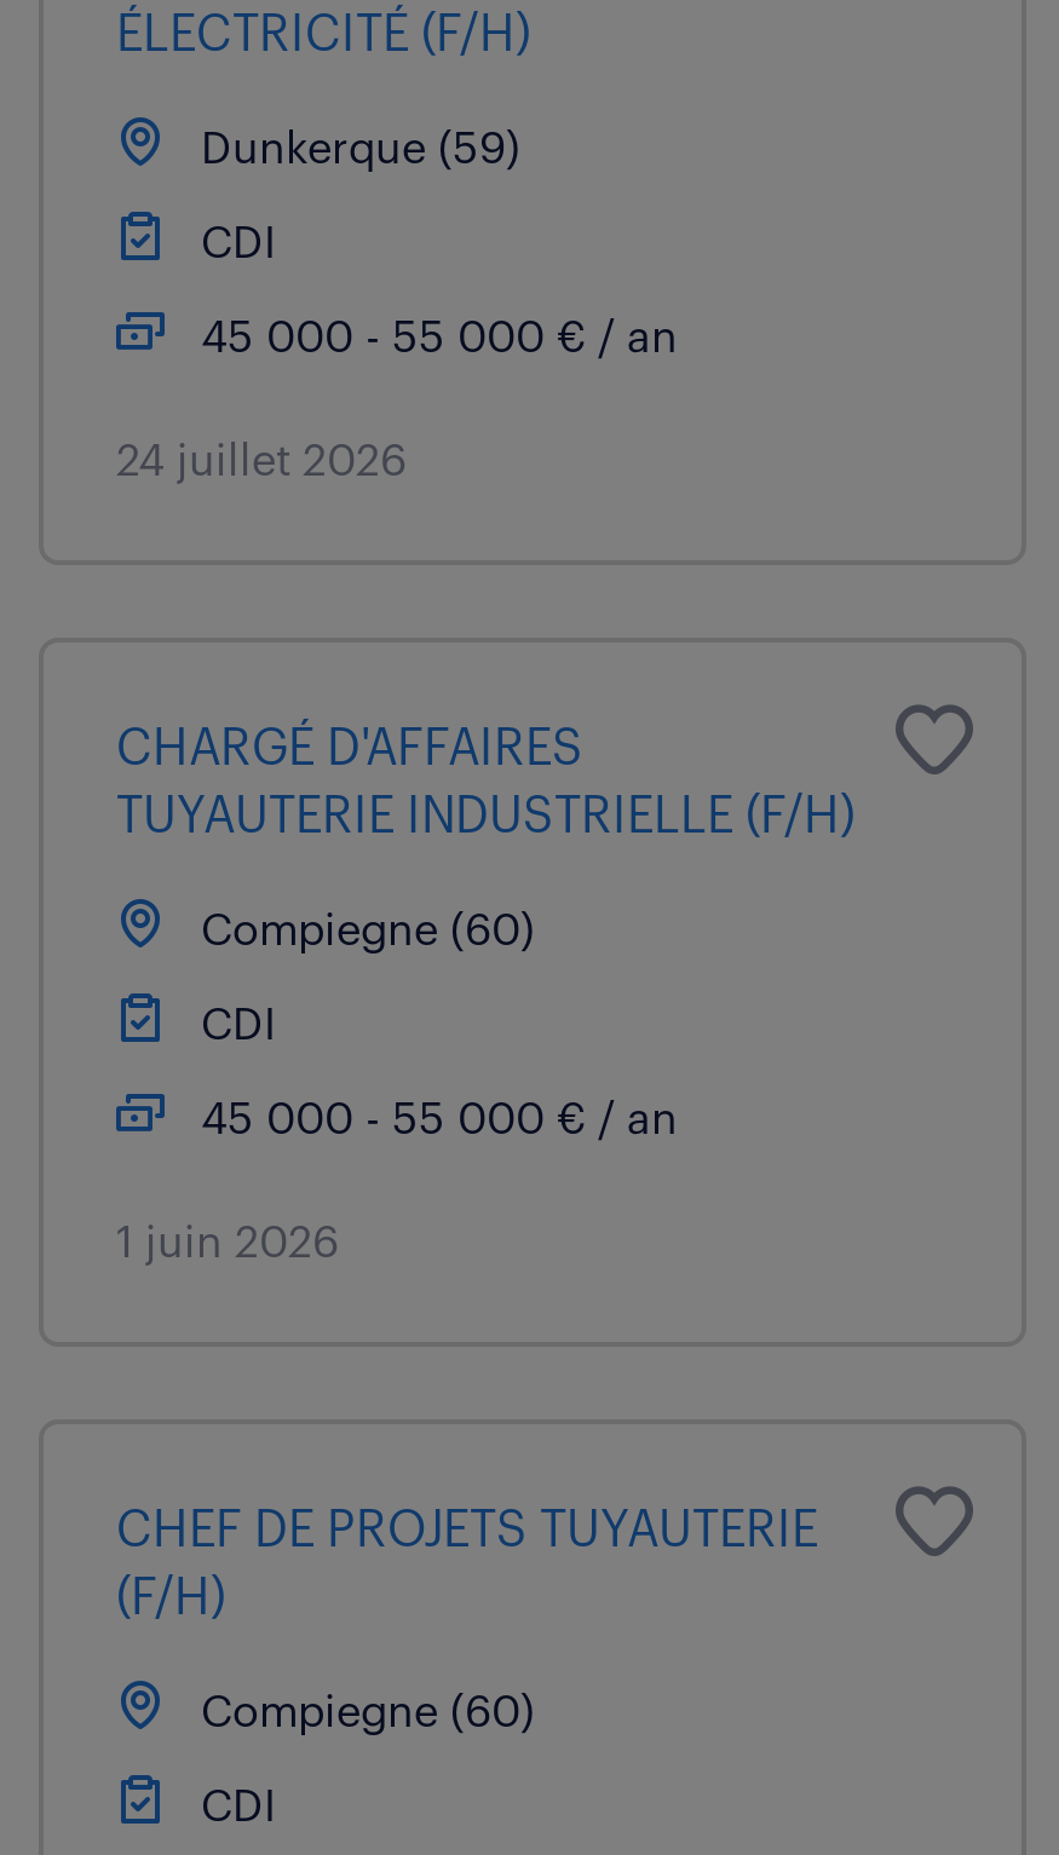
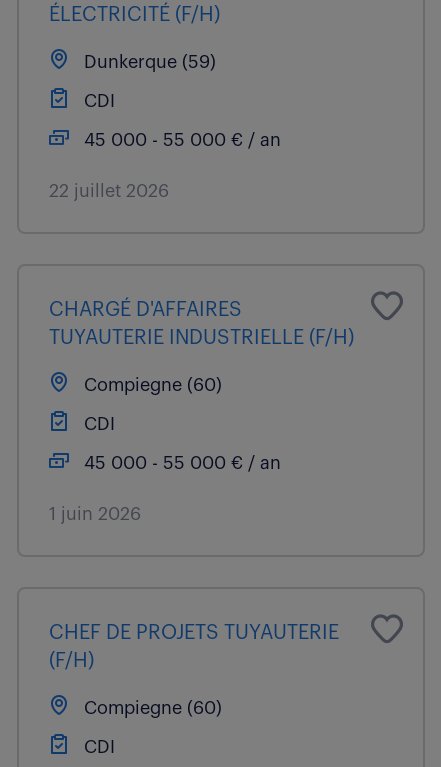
- 24 juillet 2026
+ 22 juillet 2026
